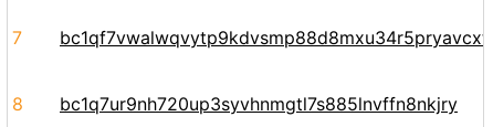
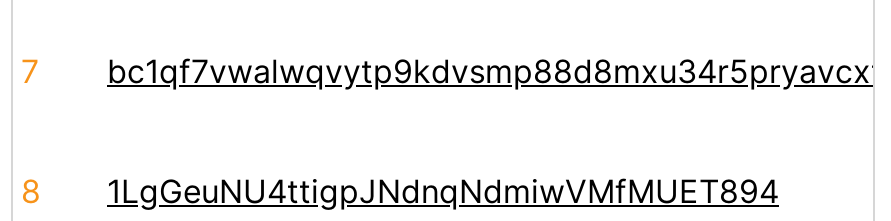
- bc1q7ur9nh720up3syvhnmgtl7s885lnvffn8nkjry
+ 1LgGeuNU4ttigpJNdnqNdmiwVMfMUET894
